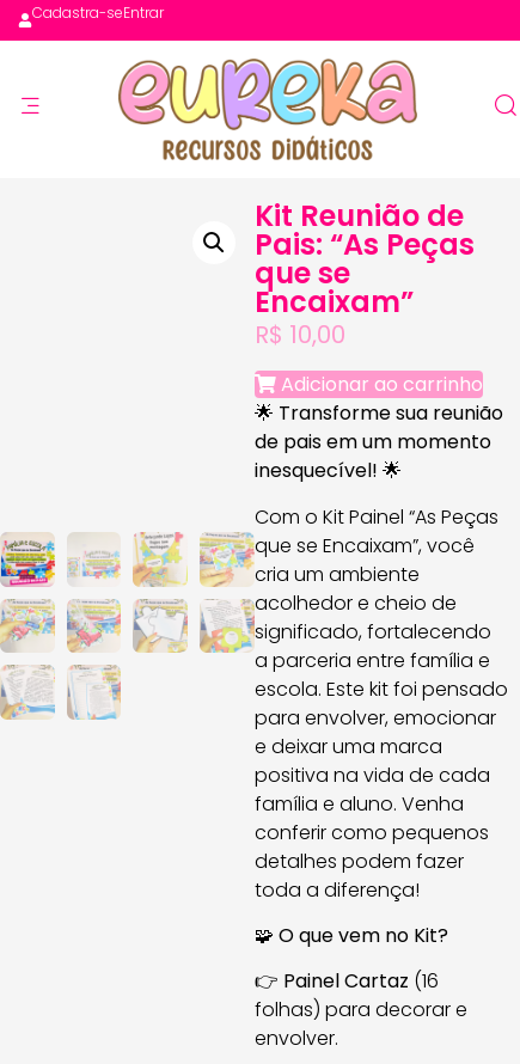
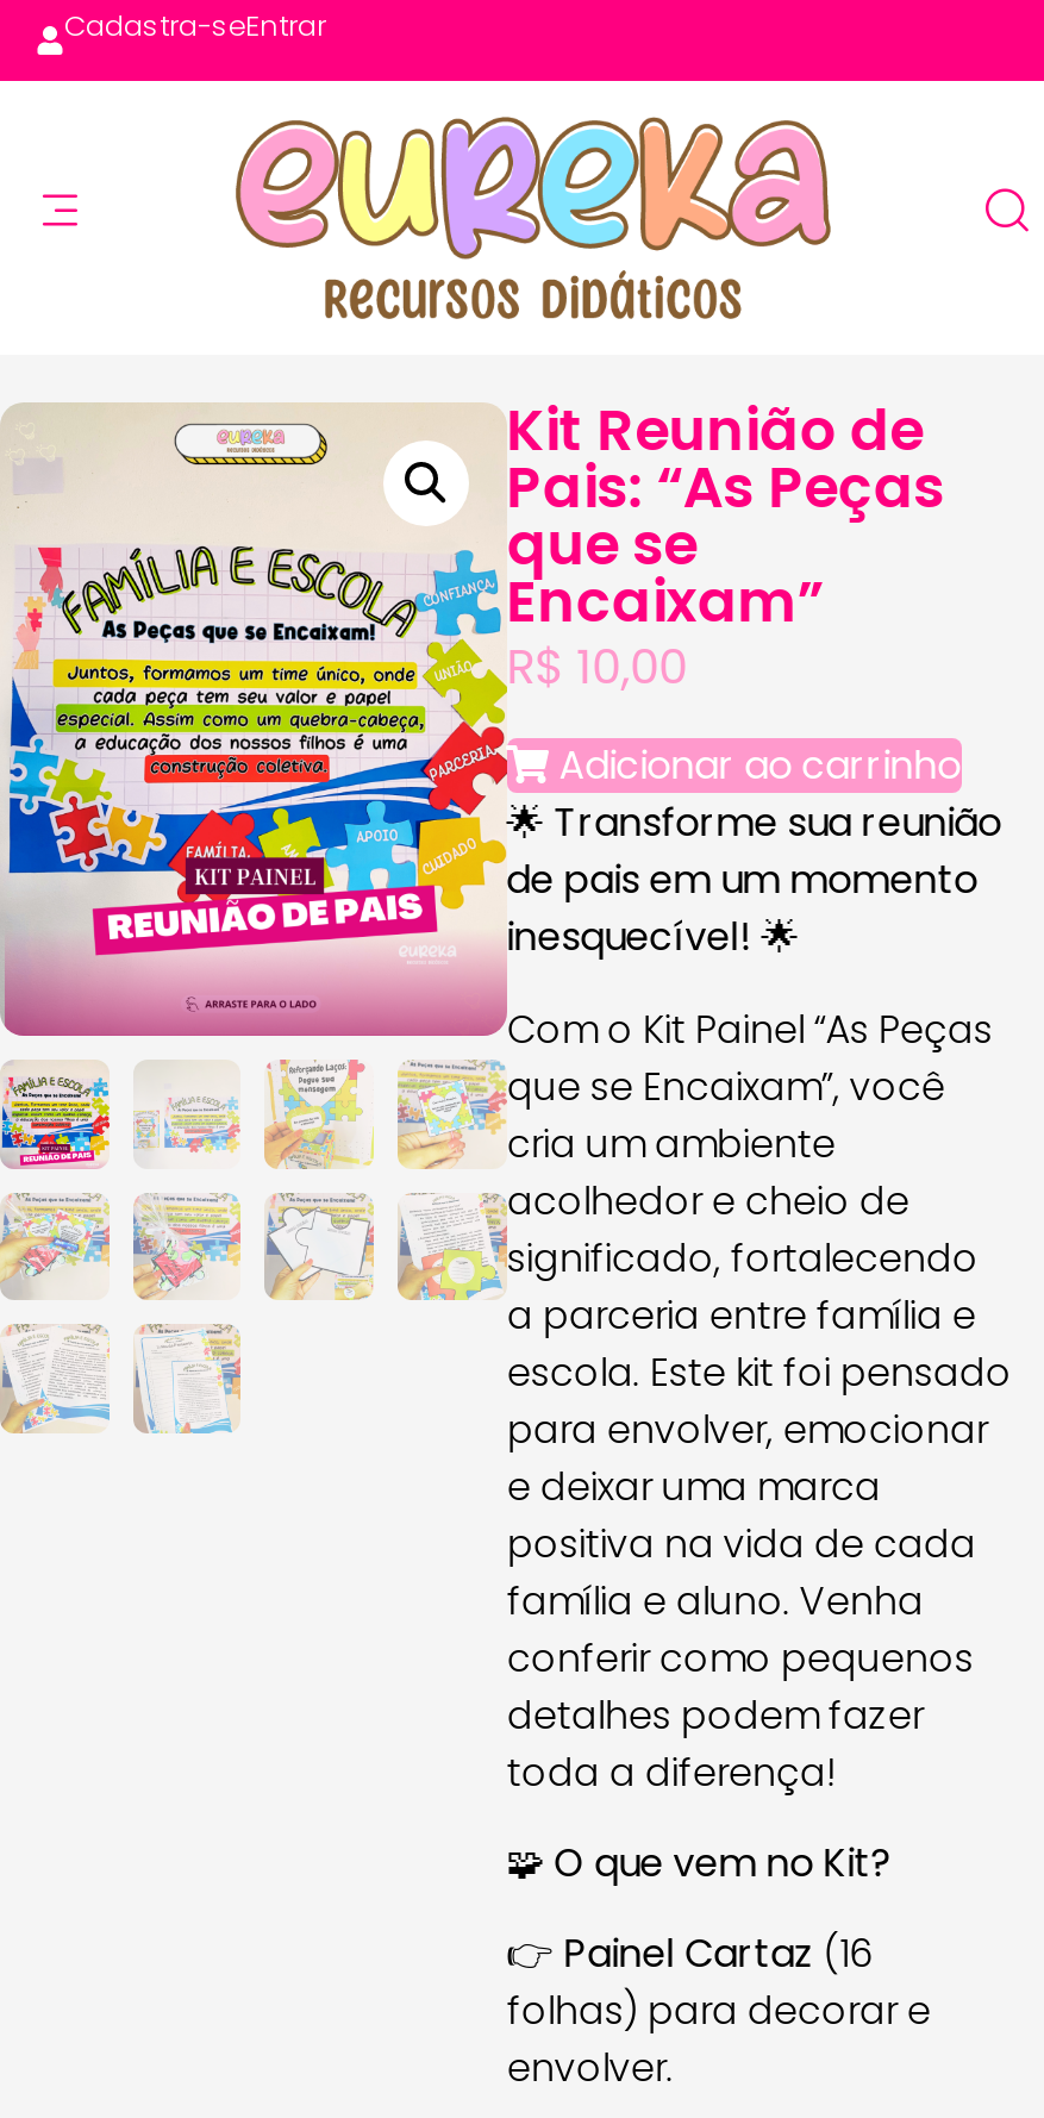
+ [image]
